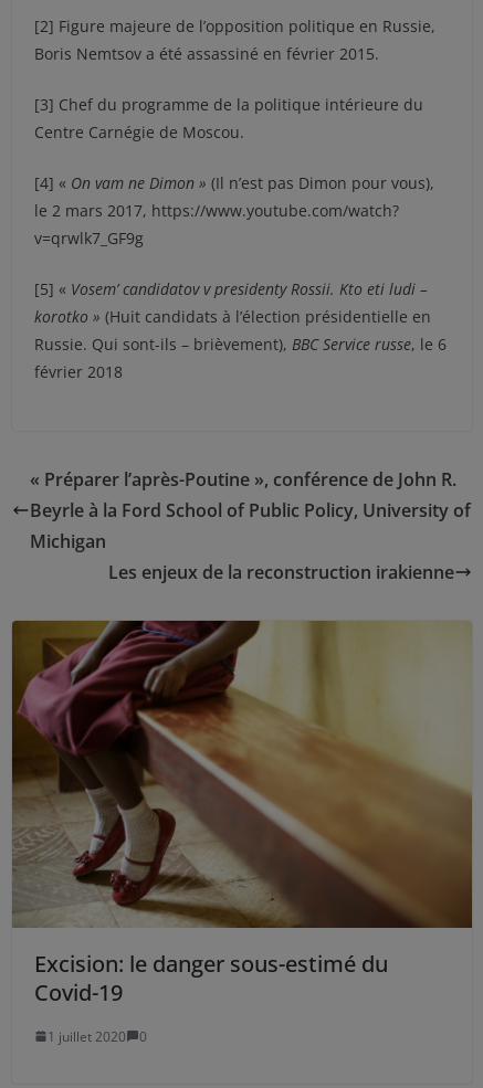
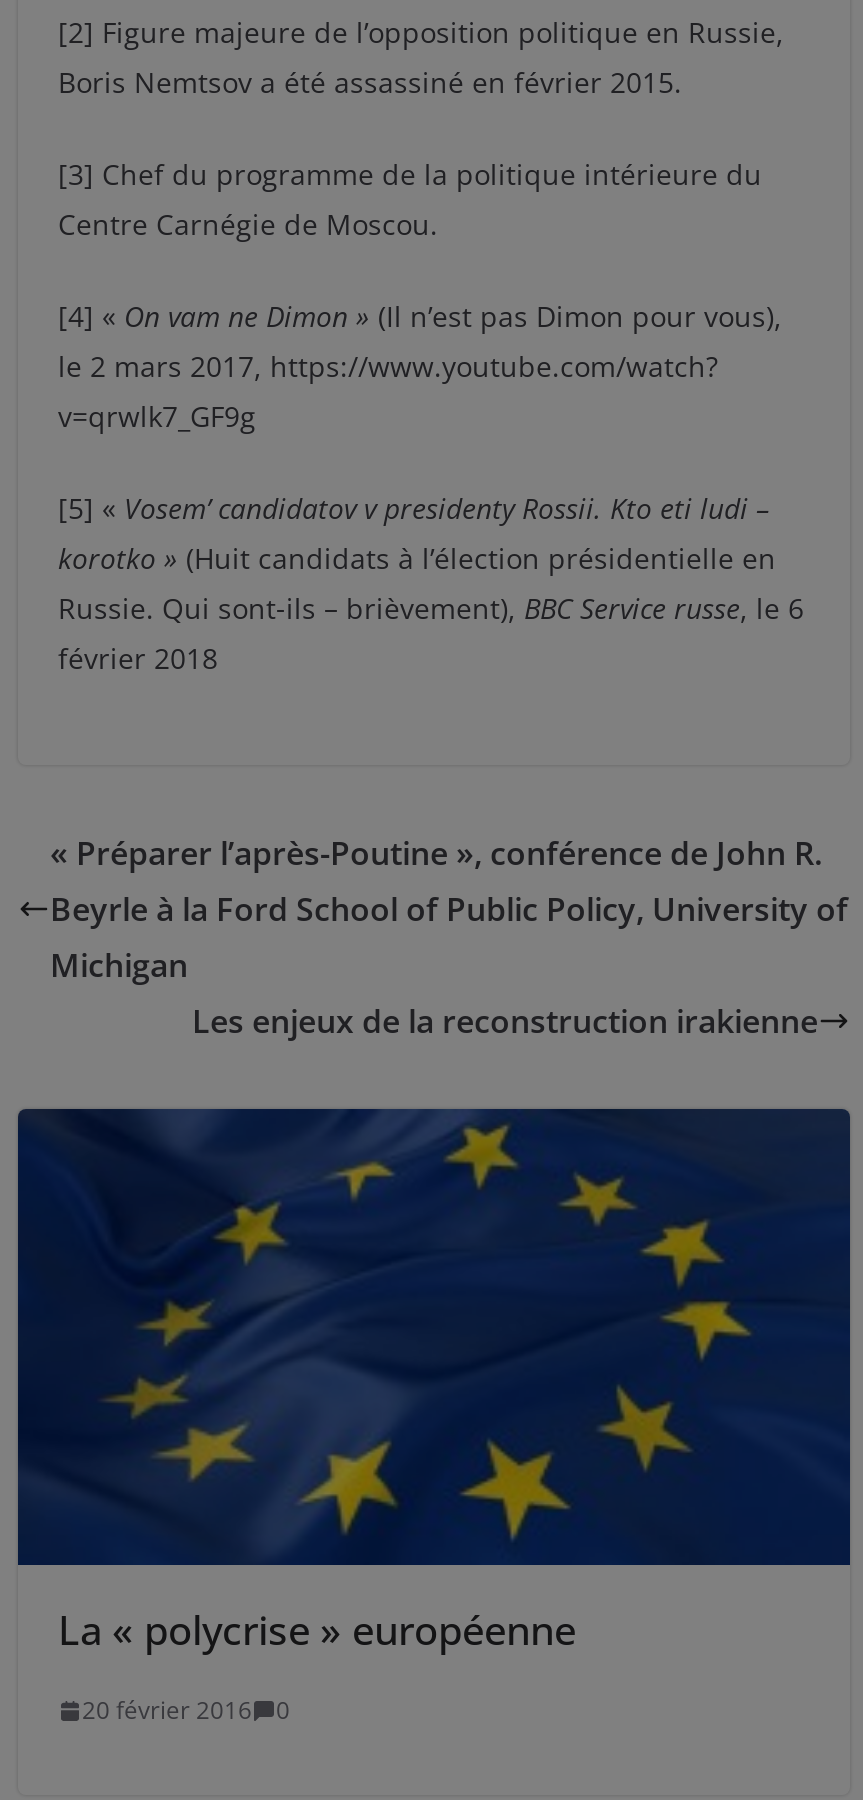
- [image]
- Excision: le danger sous-estimé du
- Covid-19
+ [image]
+ La « polycrise » européenne

- 1 juillet 2020 0
+ 20 février 2016 0
